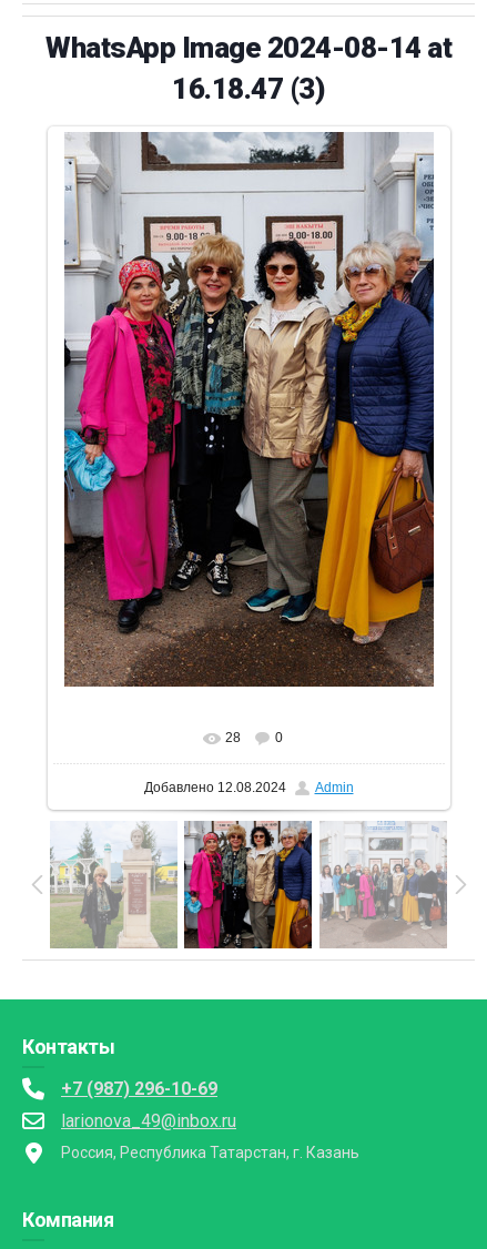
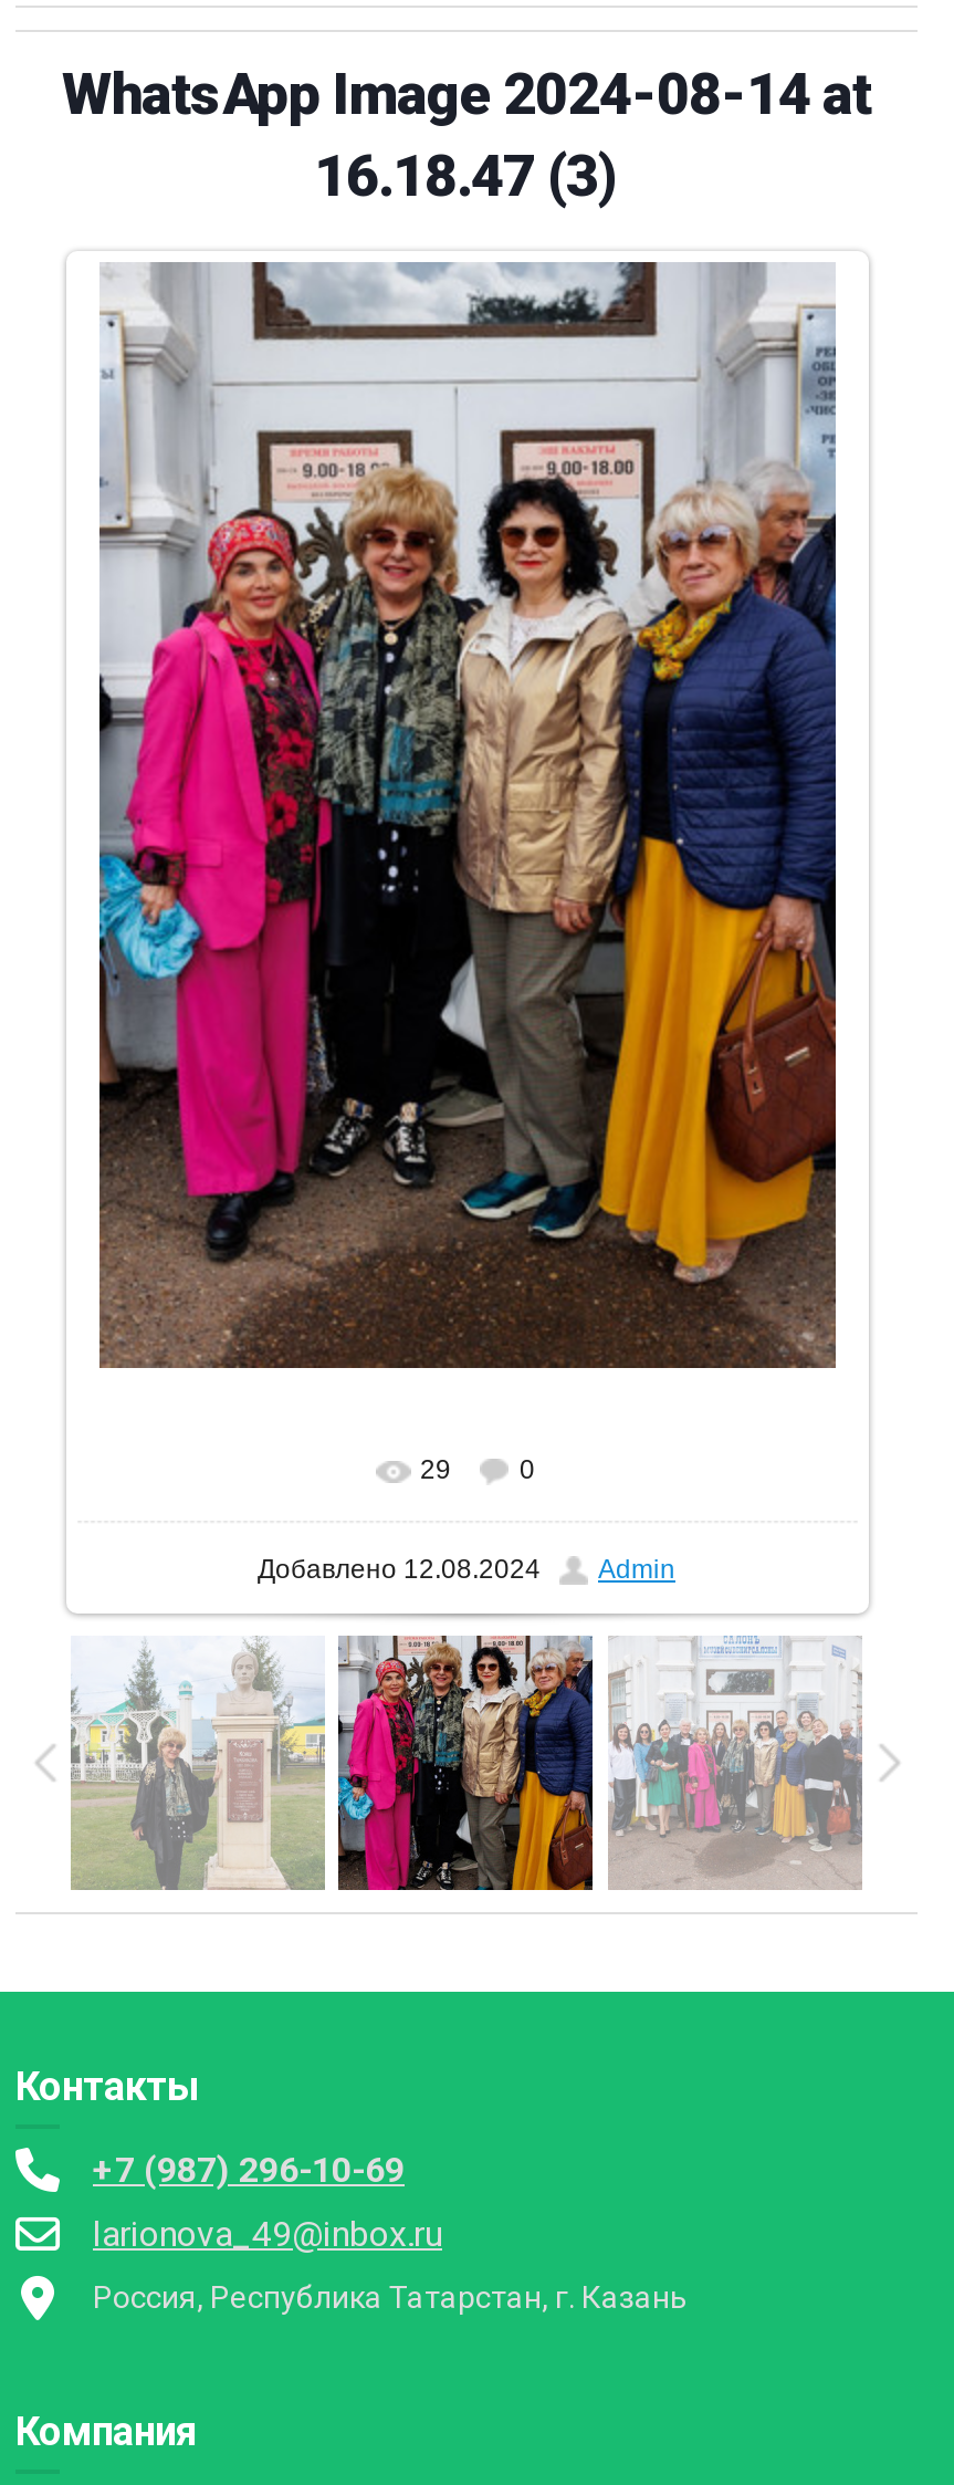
- 28
+ 29
